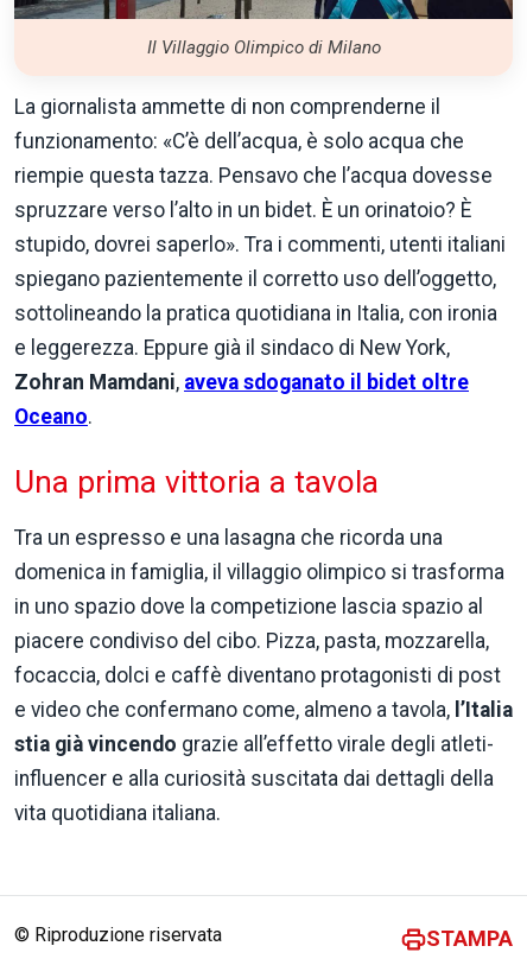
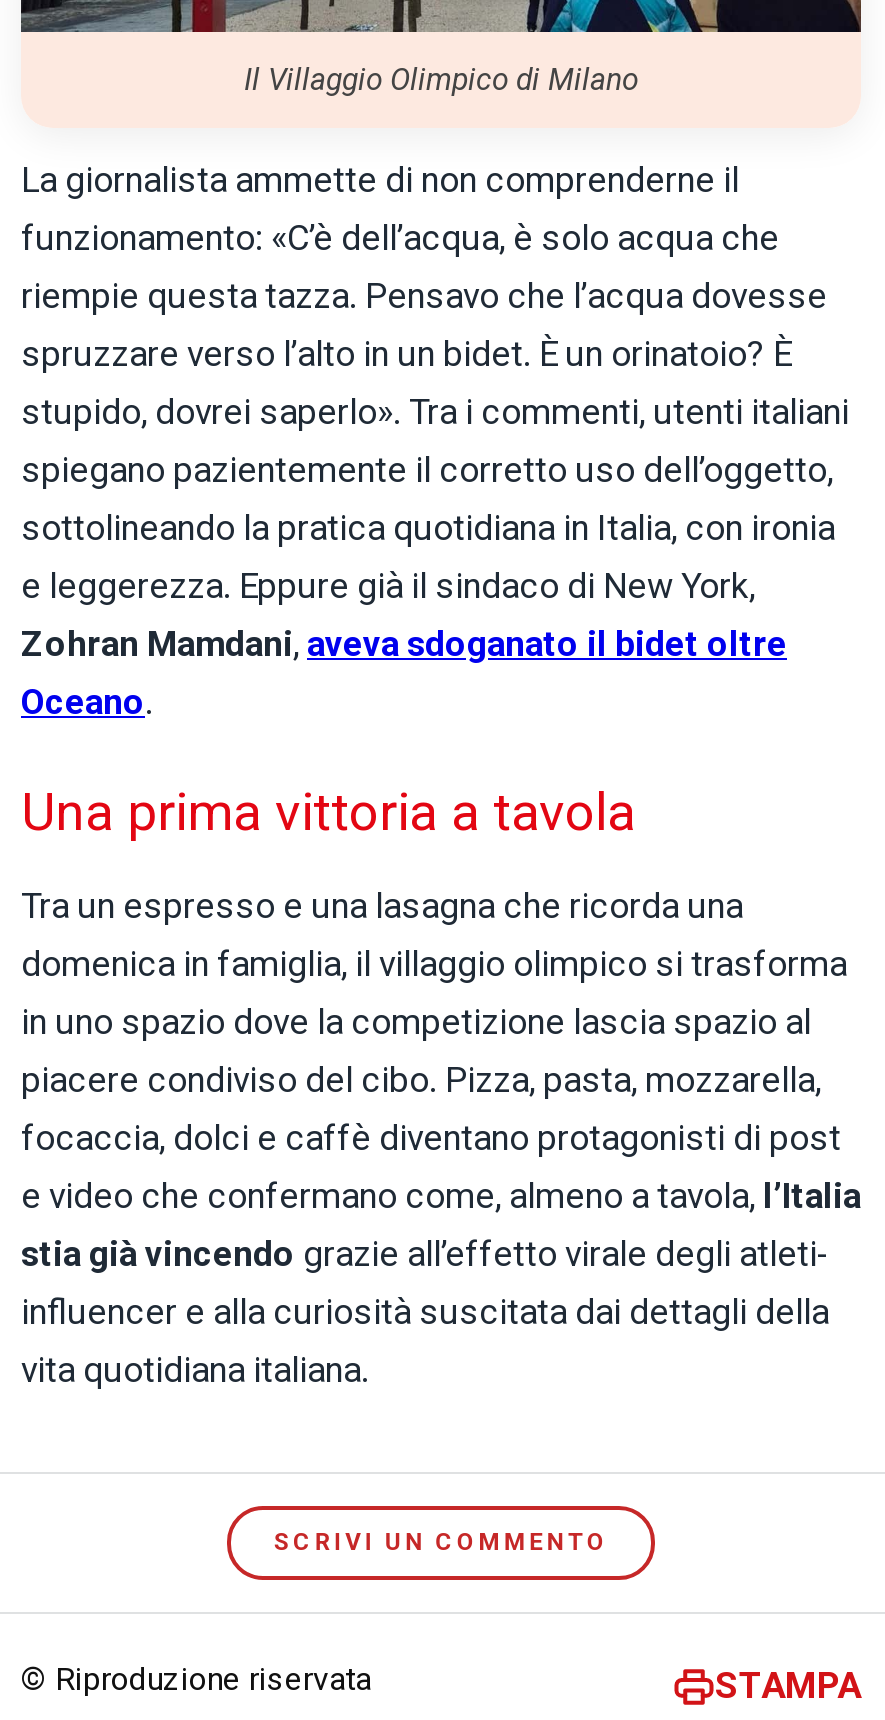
+ SCRIVI UN COMMENTO
